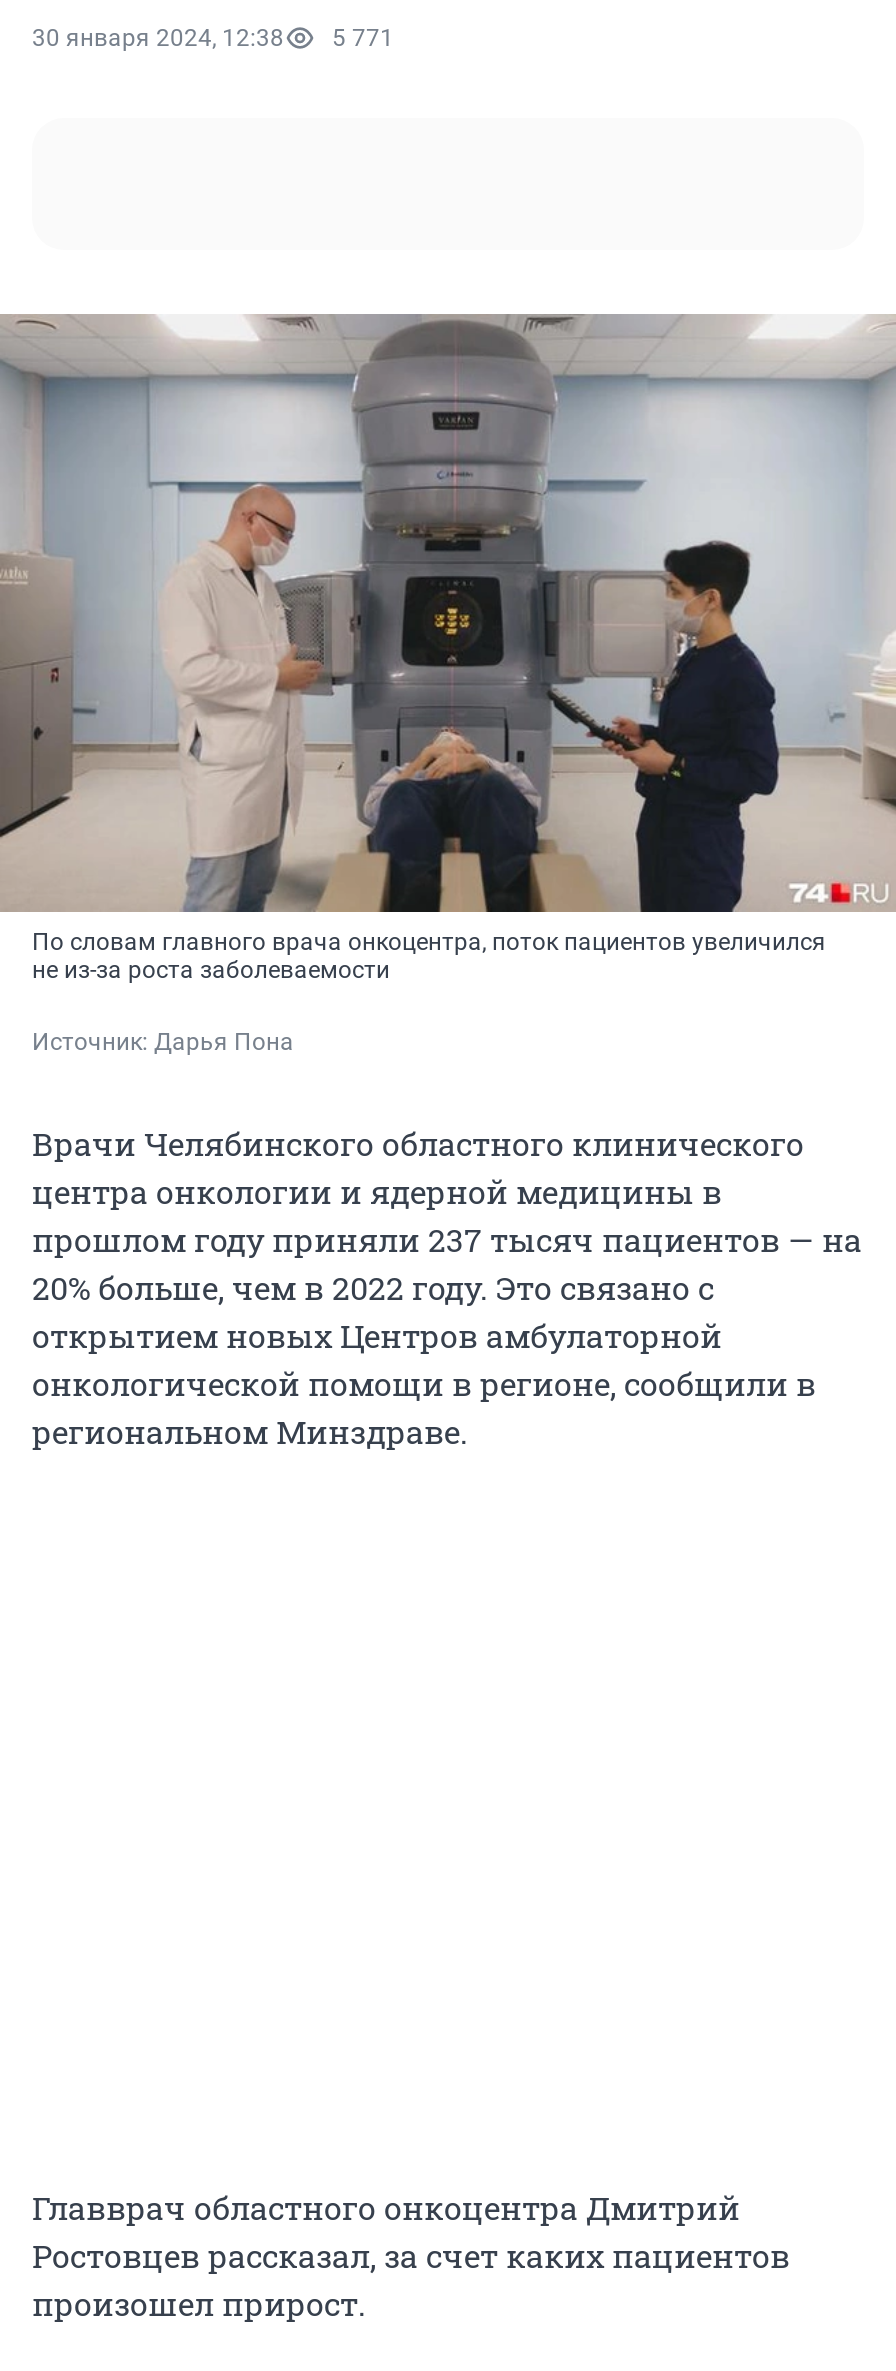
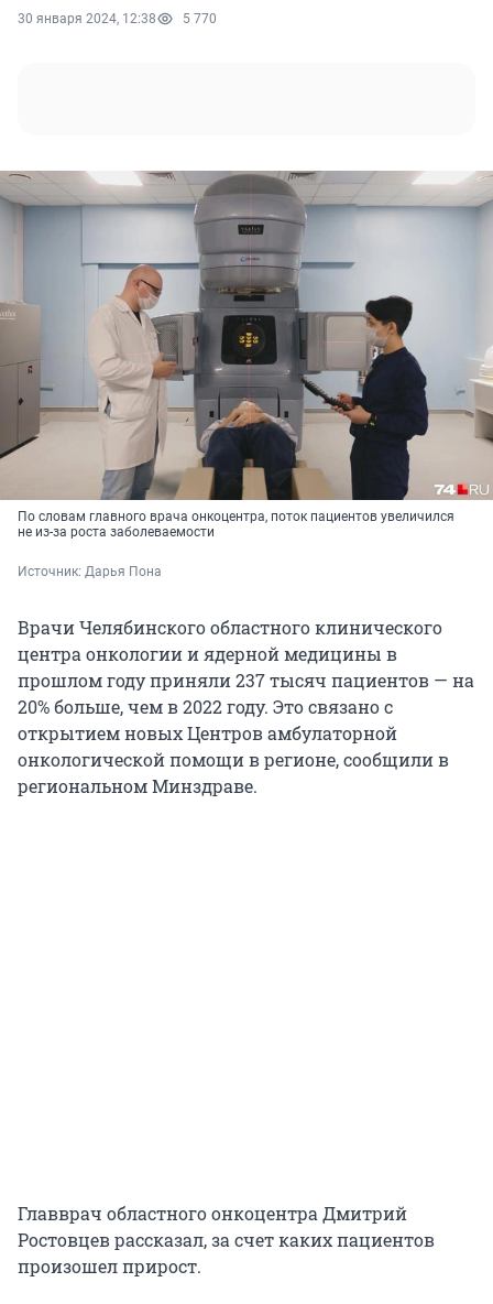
- 30 января 2024, 12:38 5 771
+ 30 января 2024, 12:38 5 770
